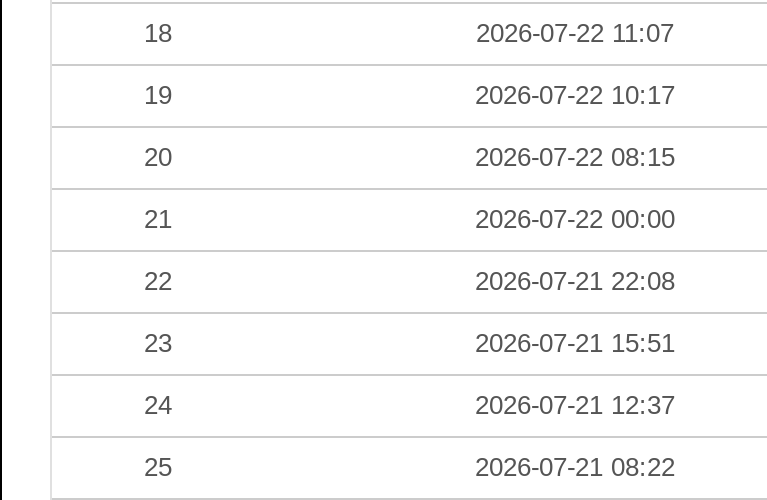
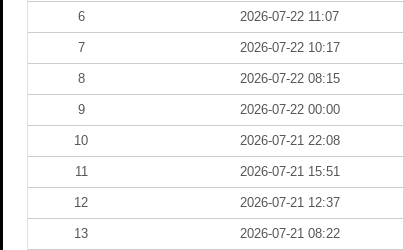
- 18
+ 6

- 19
+ 7

- 20
+ 8

- 21
+ 9

- 22
+ 10

- 23
+ 11

- 24
+ 12

- 25
+ 13
